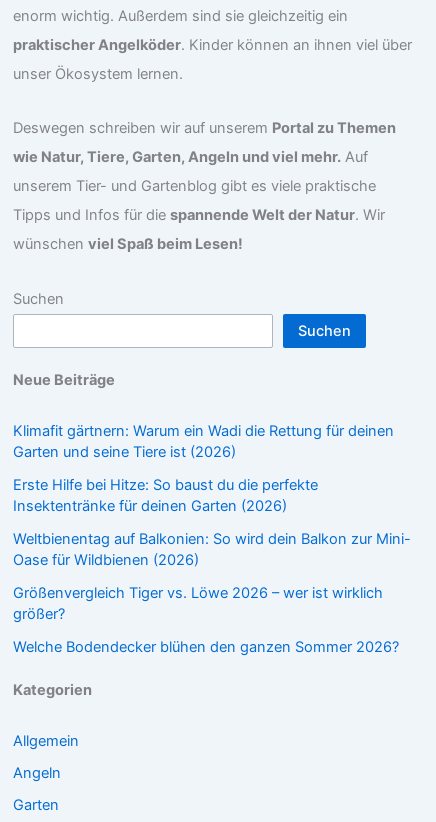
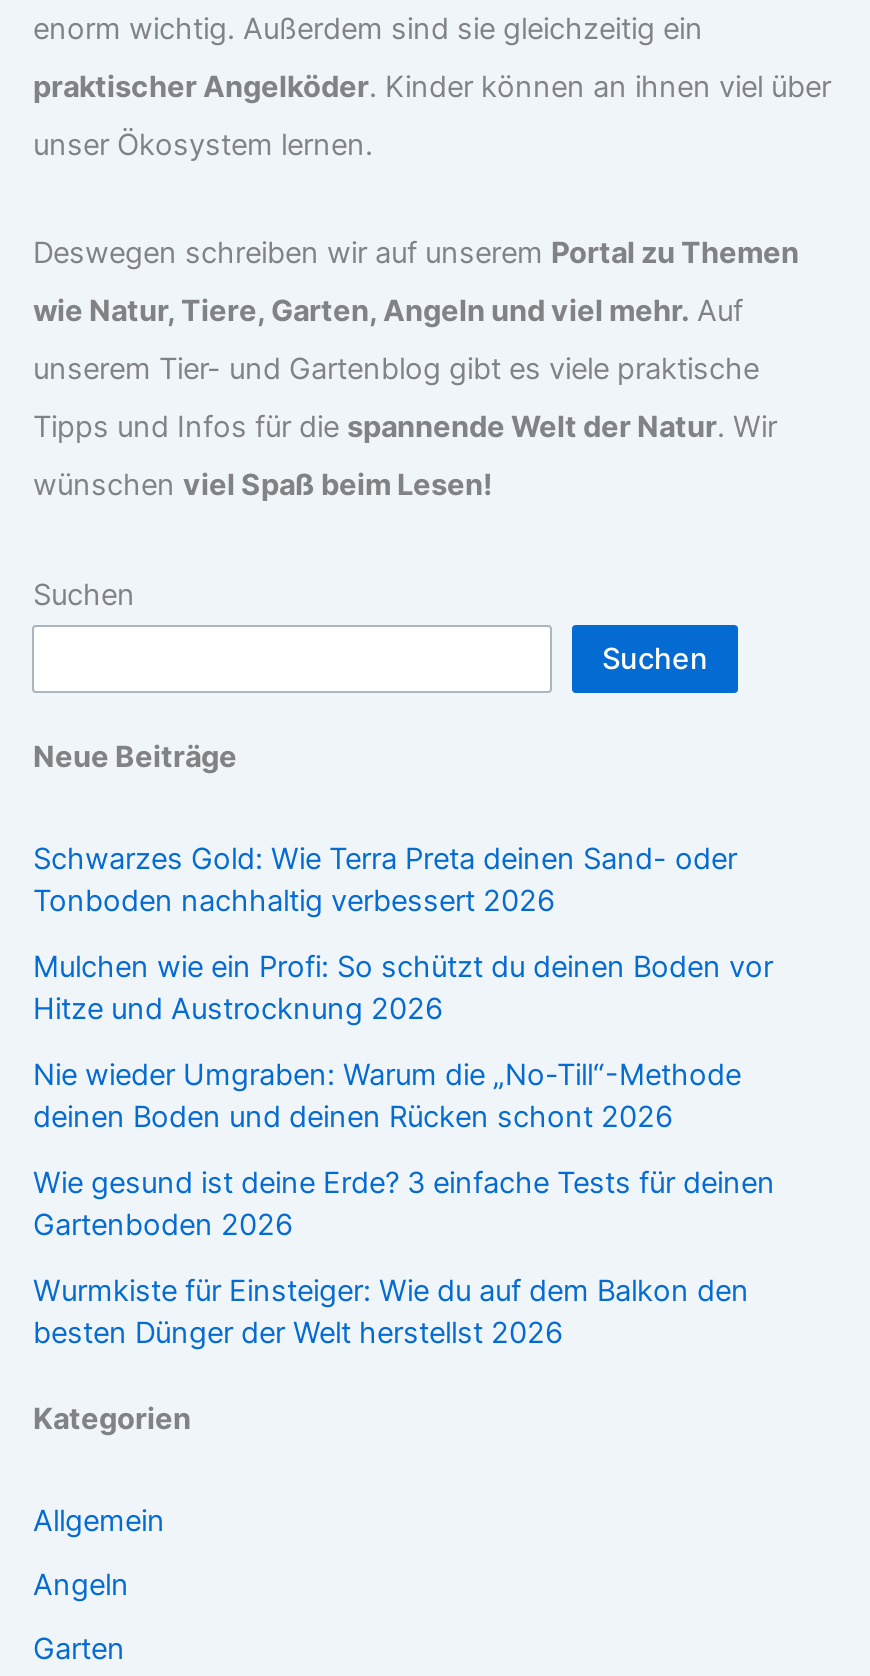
- Klimafit gärtnern: Warum ein Wadi die Rettung für deinen
- Garten und seine Tiere ist (2026)
+ Schwarzes Gold: Wie Terra Preta deinen Sand- oder
+ Tonboden nachhaltig verbessert 2026

- Erste Hilfe bei Hitze: So baust du die perfekte
- Insektentränke für deinen Garten (2026)
+ Mulchen wie ein Profi: So schützt du deinen Boden vor
+ Hitze und Austrocknung 2026

- Weltbienentag auf Balkonien: So wird dein Balkon zur Mini-
- Oase für Wildbienen (2026)
+ Nie wieder Umgraben: Warum die „No-Till“-Methode
+ deinen Boden und deinen Rücken schont 2026

- Größenvergleich Tiger vs. Löwe 2026 – wer ist wirklich
- größer?
+ Wie gesund ist deine Erde? 3 einfache Tests für deinen
+ Gartenboden 2026

- Welche Bodendecker blühen den ganzen Sommer 2026?
+ Wurmkiste für Einsteiger: Wie du auf dem Balkon den
+ besten Dünger der Welt herstellst 2026
